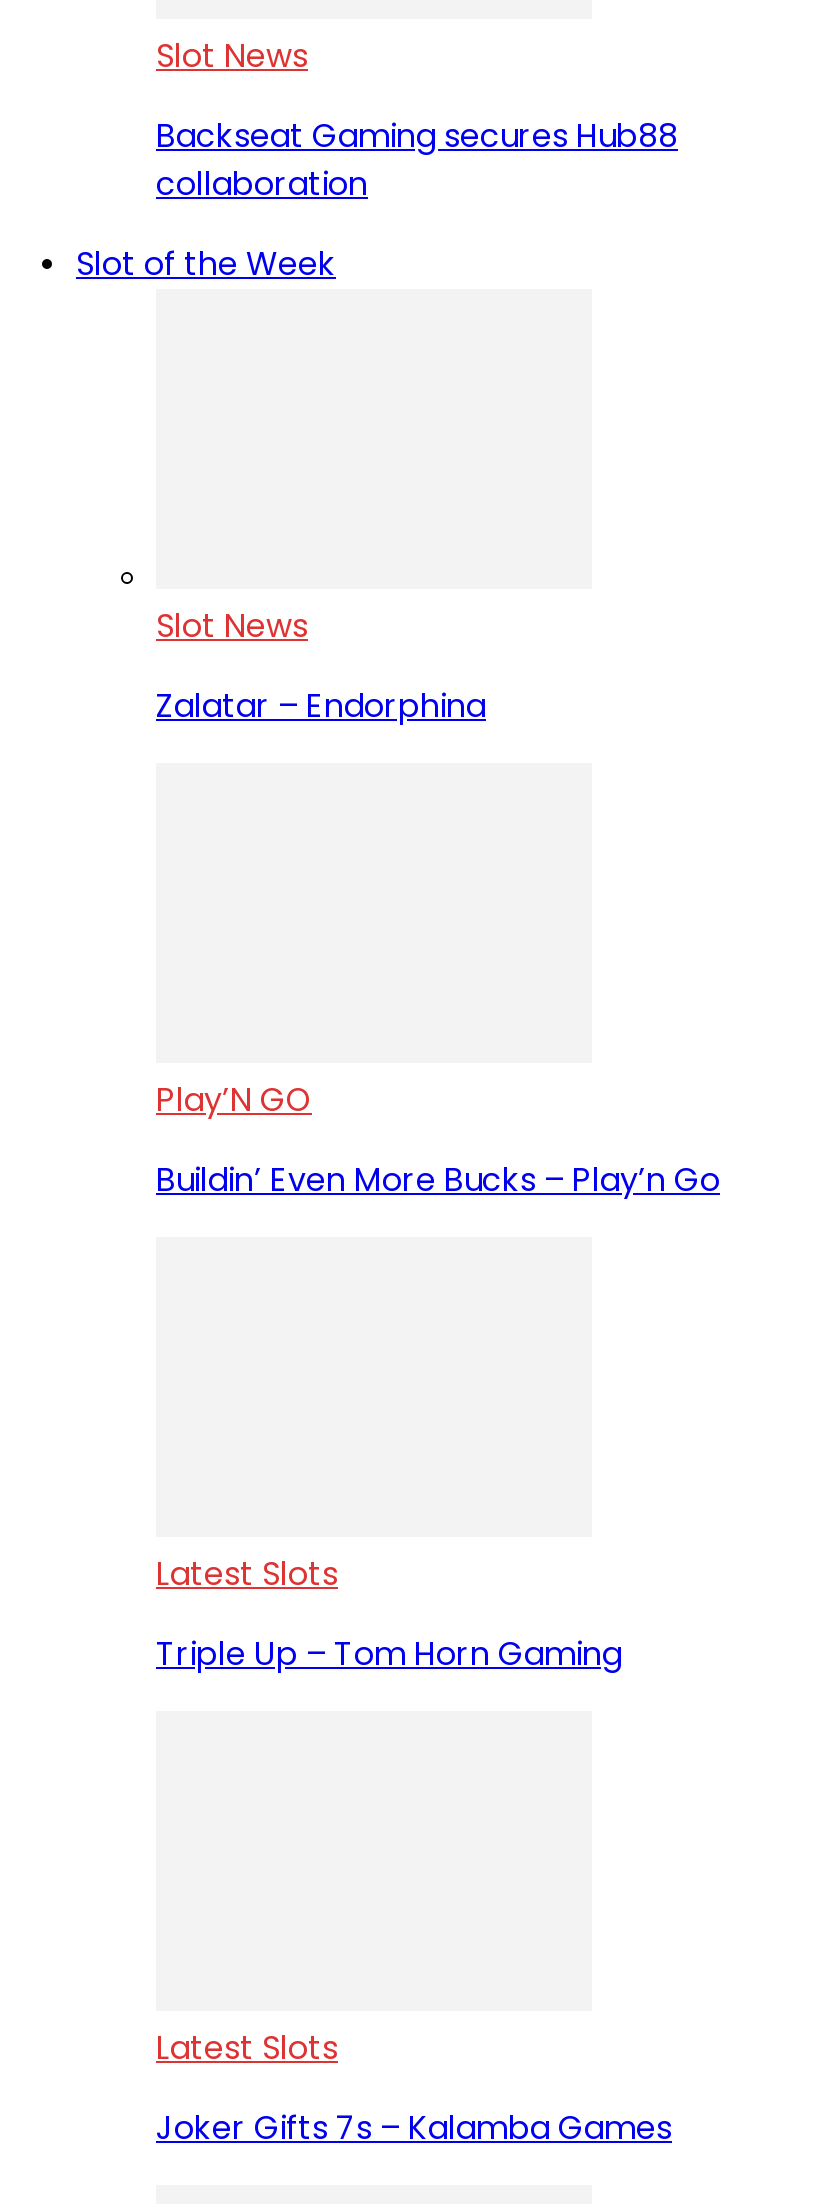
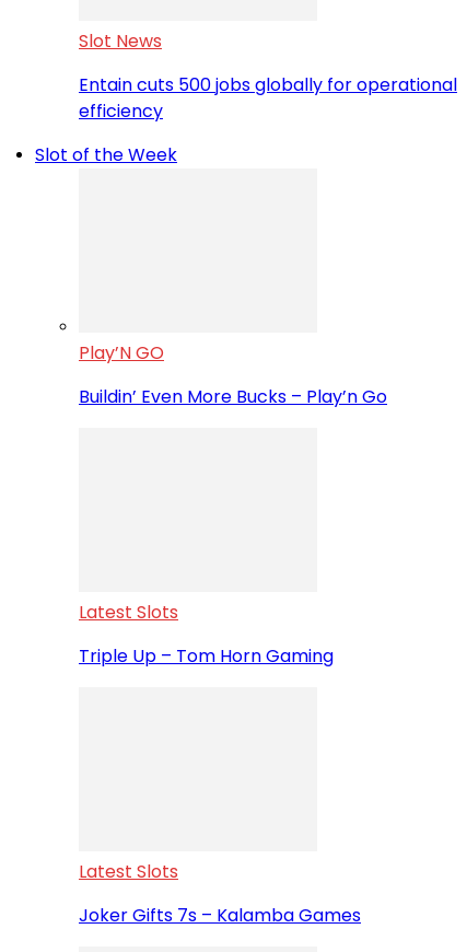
- Backseat Gaming secures Hub88
- collaboration
+ Entain cuts 500 jobs globally for operational
+ efficiency

- Slot News
- Zalatar – Endorphina
